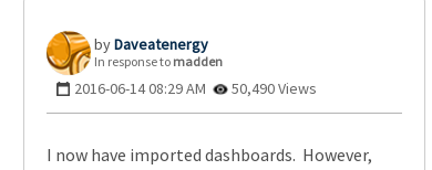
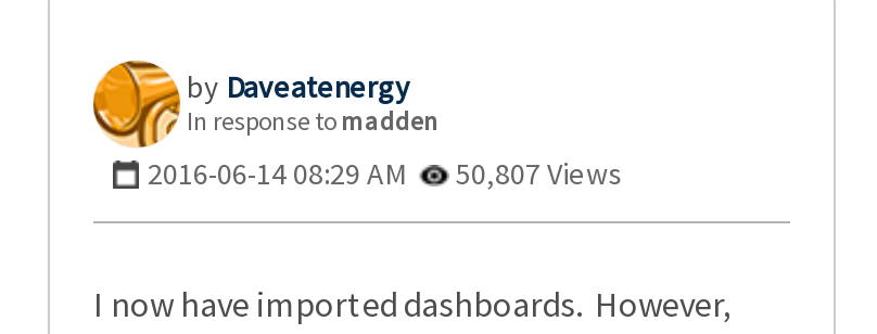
- 2016-06-14 08:29 AM 50,490 Views
+ 2016-06-14 08:29 AM 50,807 Views
